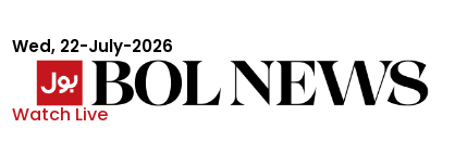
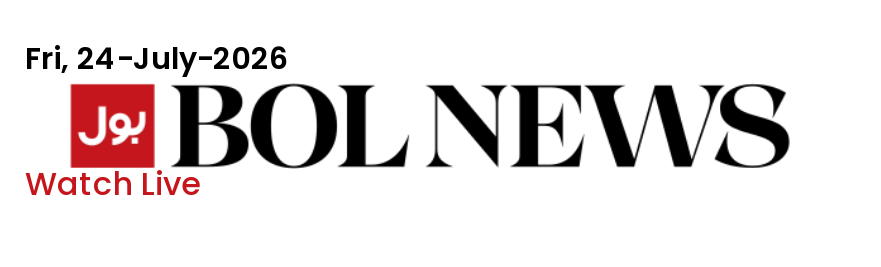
- Wed, 22-July-2026
+ Fri, 24-July-2026
